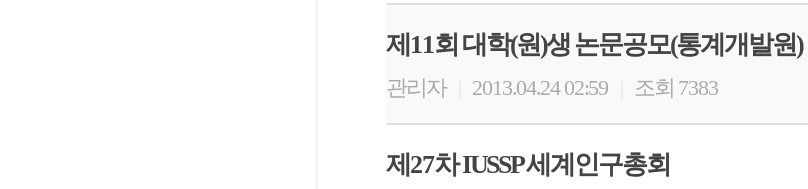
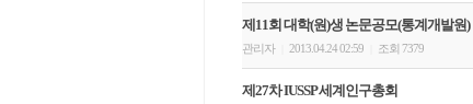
- 관리자 2013.04.24 02:59 조회 7383
+ 관리자 2013.04.24 02:59 조회 7379
